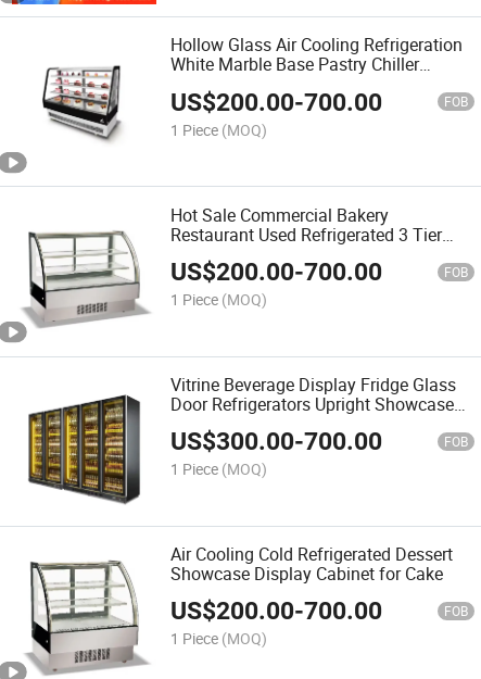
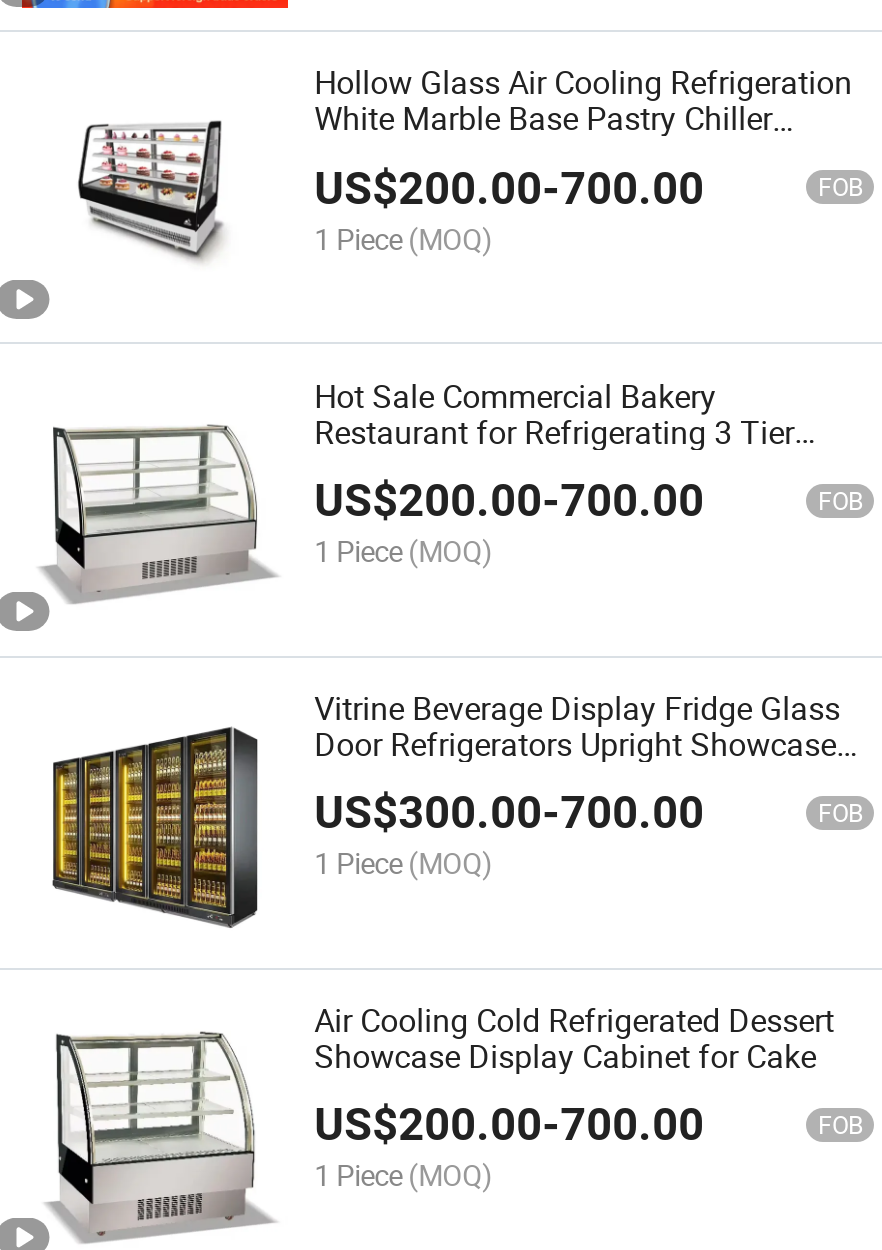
- Restaurant Used Refrigerated 3 Tier
+ Restaurant for Refrigerating 3 Tier
